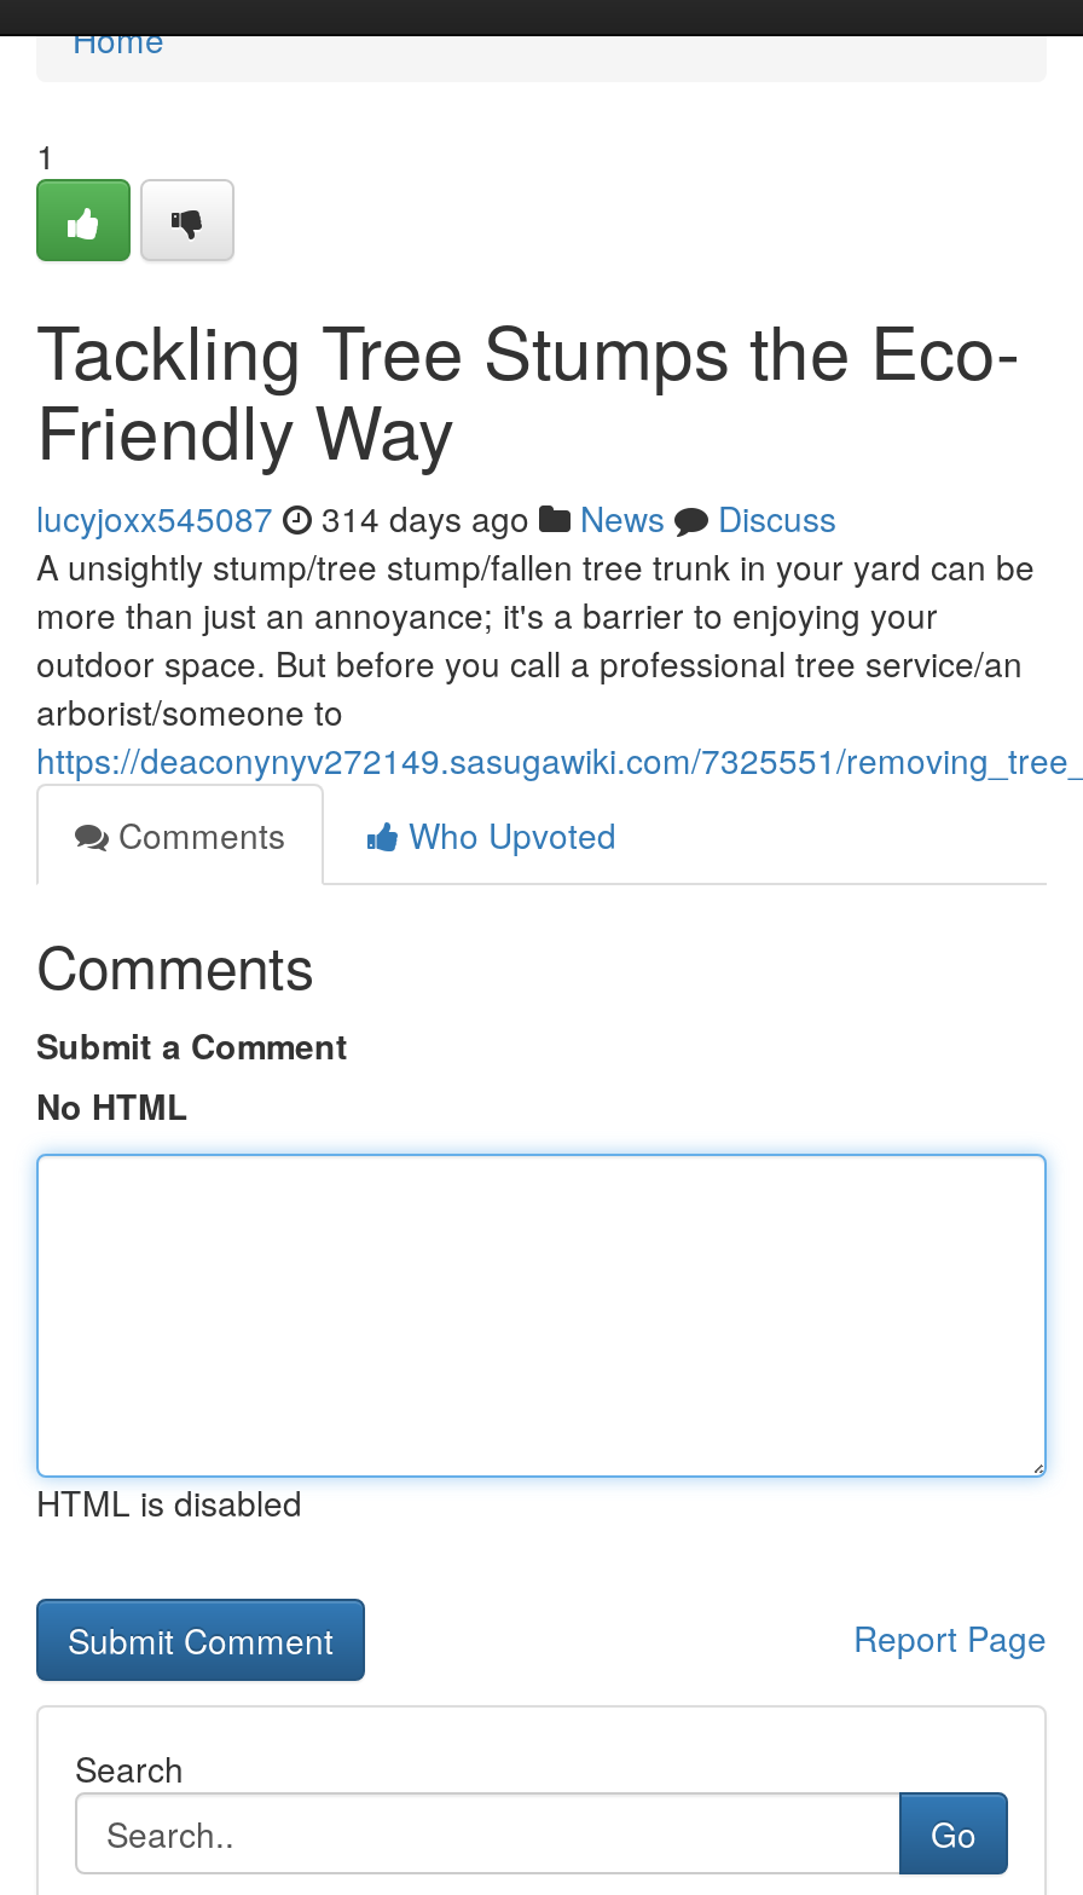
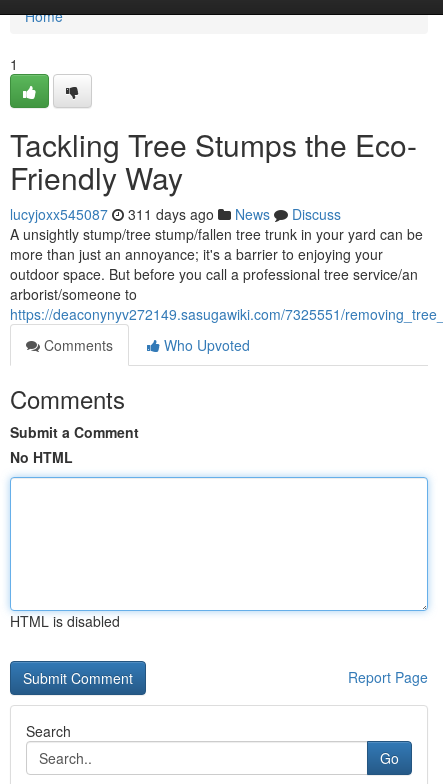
- lucyjoxx545087 314 days ago News Discuss
+ lucyjoxx545087 311 days ago News Discuss
